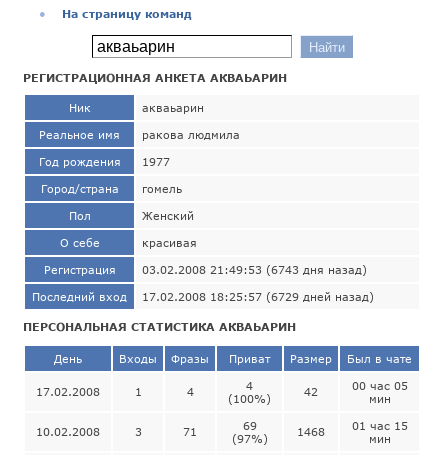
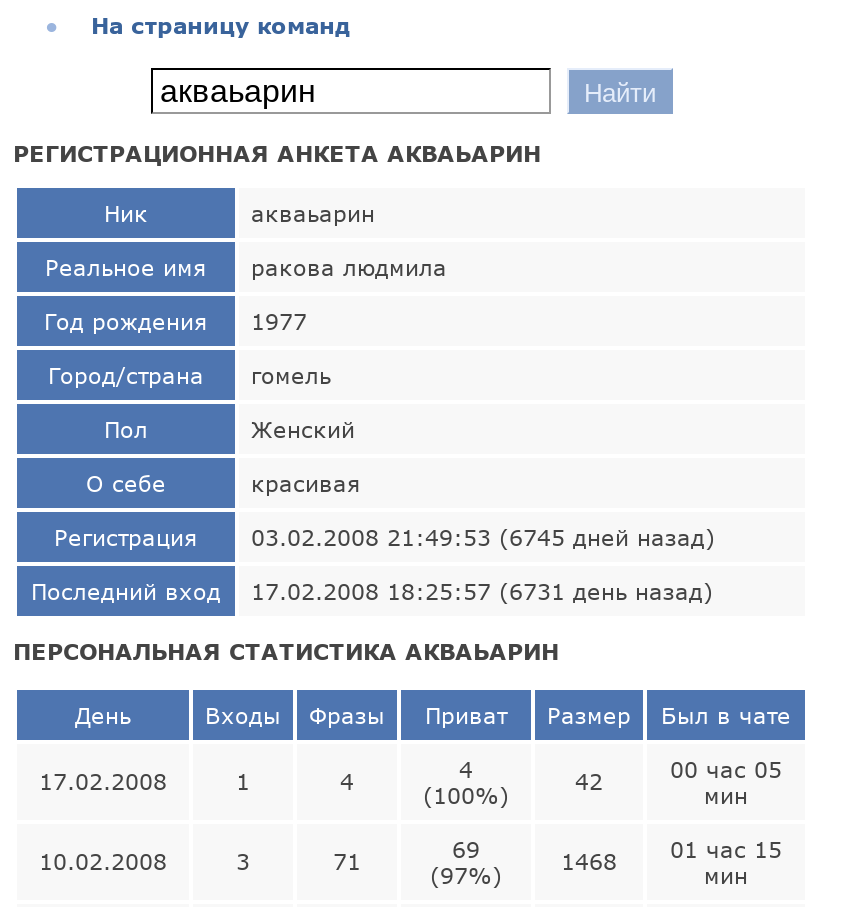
- 03.02.2008 21:49:53 (6743 дня назад)
+ 03.02.2008 21:49:53 (6745 дней назад)

- Последний вход 17.02.2008 18:25:57 (6729 дней назад)
+ Последний вход 17.02.2008 18:25:57 (6731 день назад)
